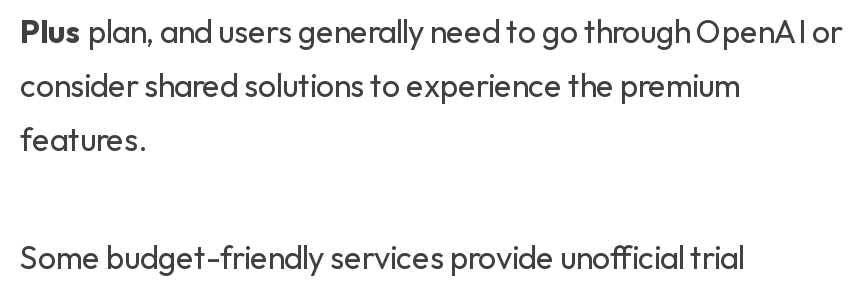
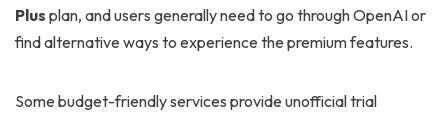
- consider shared solutions to experience the premium
- features.
+ find alternative ways to experience the premium features.
